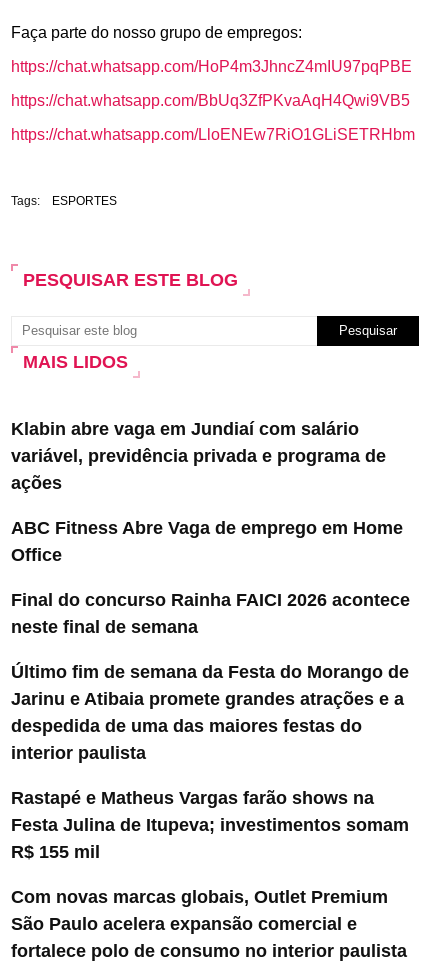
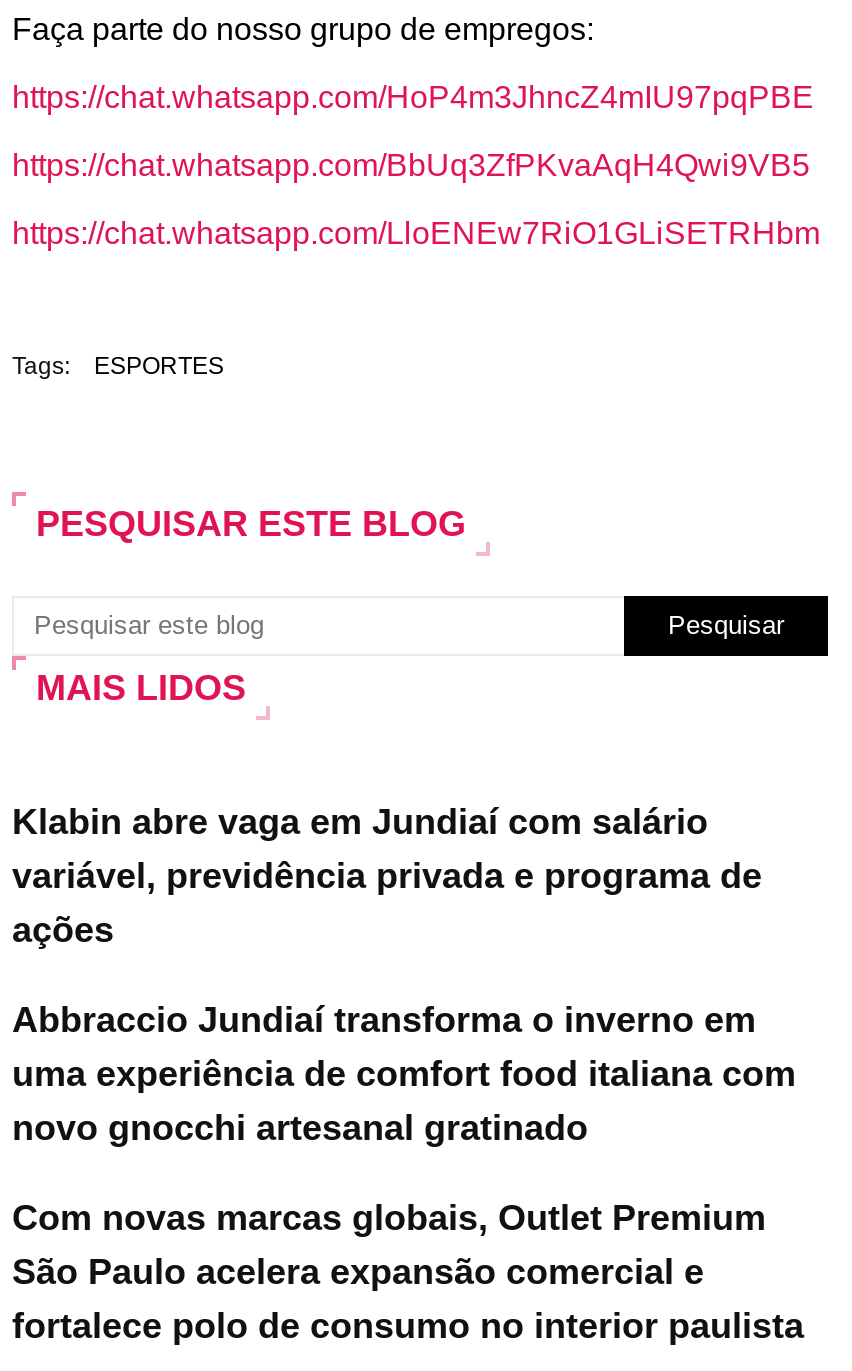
- ABC Fitness Abre Vaga de emprego em Home
- Office
- Final do concurso Rainha FAICI 2026 acontece
- neste final de semana
- Último fim de semana da Festa do Morango de
- Jarinu e Atibaia promete grandes atrações e a
- despedida de uma das maiores festas do
- interior paulista
- Rastapé e Matheus Vargas farão shows na
- Festa Julina de Itupeva; investimentos somam
- R$ 155 mil
+ Abbraccio Jundiaí transforma o inverno em
+ uma experiência de comfort food italiana com
+ novo gnocchi artesanal gratinado
